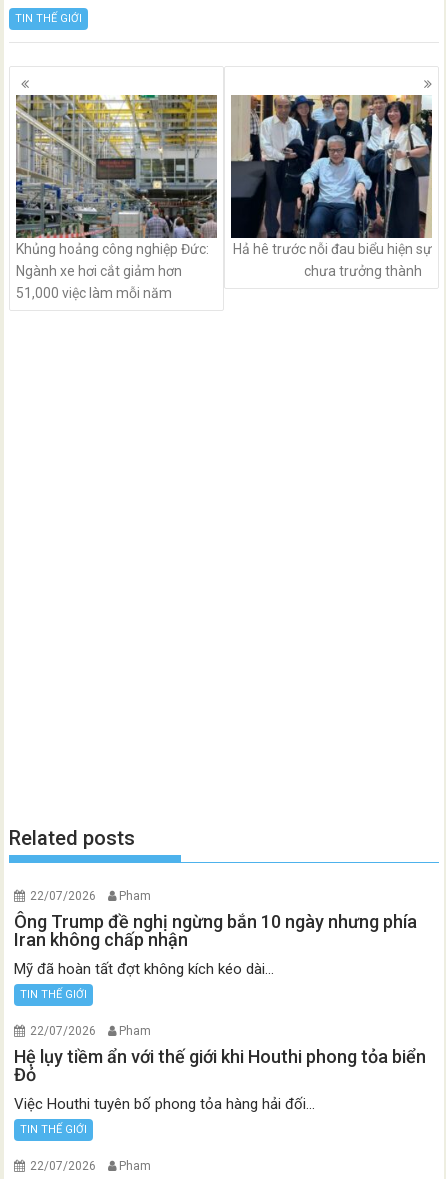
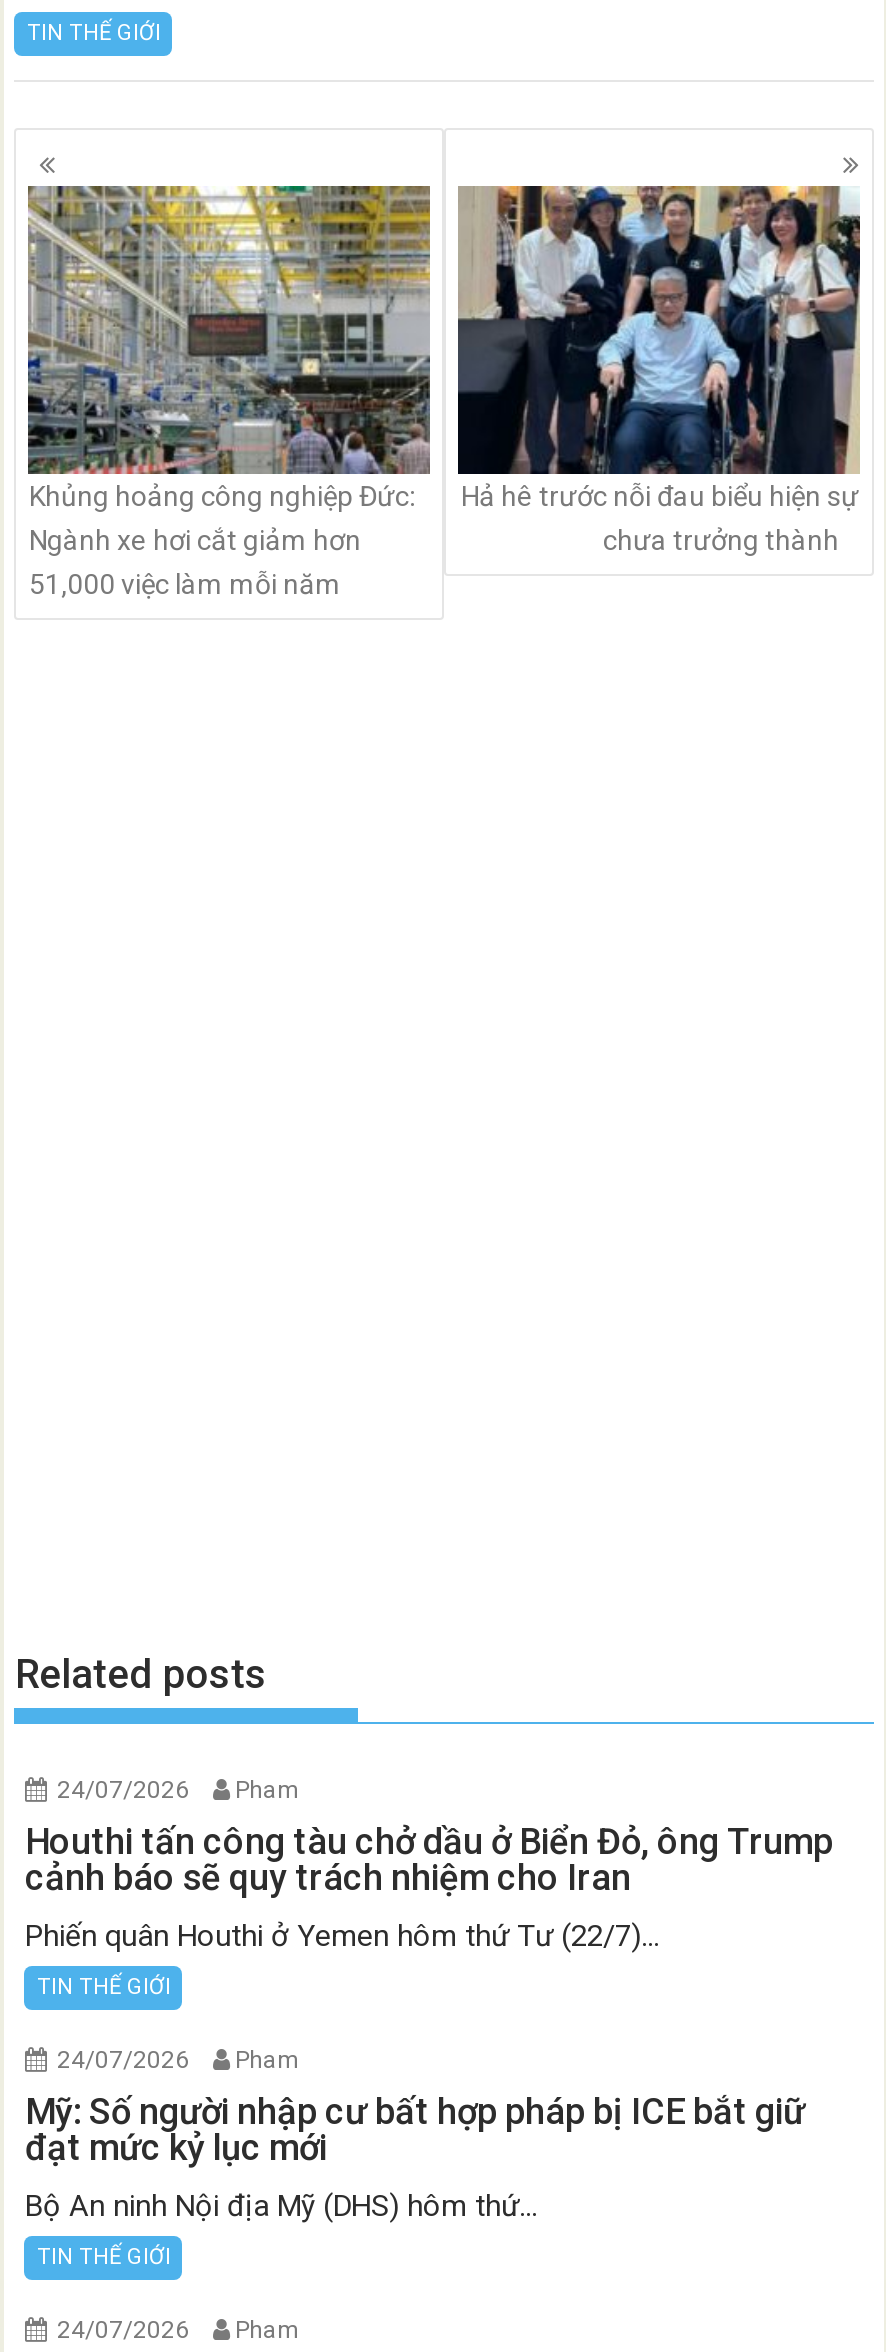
- 22/07/2026 Pham
+ 24/07/2026 Pham

- Ông Trump đề nghị ngừng bắn 10 ngày nhưng phía
- Iran không chấp nhận
+ Houthi tấn công tàu chở dầu ở Biển Đỏ, ông Trump
+ cảnh báo sẽ quy trách nhiệm cho Iran

- Mỹ đã hoàn tất đợt không kích kéo dài...
+ Phiến quân Houthi ở Yemen hôm thứ Tư (22/7)...

- 22/07/2026 Pham
+ 24/07/2026 Pham

- Hệ lụy tiềm ẩn với thế giới khi Houthi phong tỏa biển
- Đỏ
+ Mỹ: Số người nhập cư bất hợp pháp bị ICE bắt giữ
+ đạt mức kỷ lục mới

- Việc Houthi tuyên bố phong tỏa hàng hải đối...
+ Bộ An ninh Nội địa Mỹ (DHS) hôm thứ...

- 22/07/2026 Pham
+ 24/07/2026 Pham
